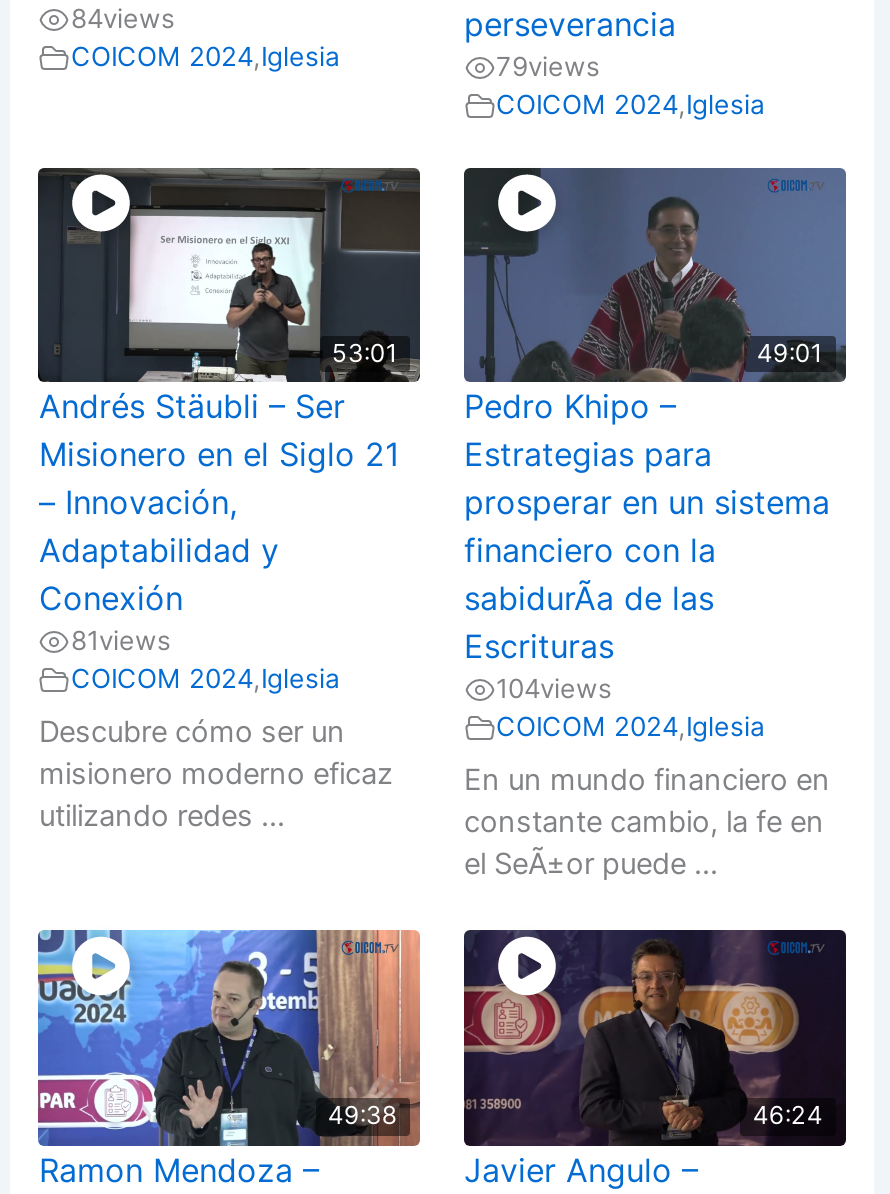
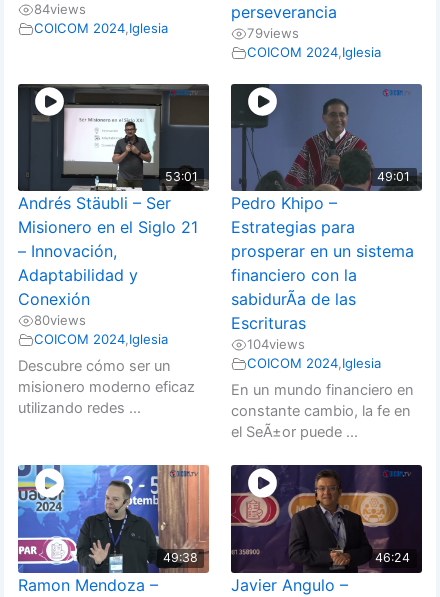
- 81views
+ 80views
